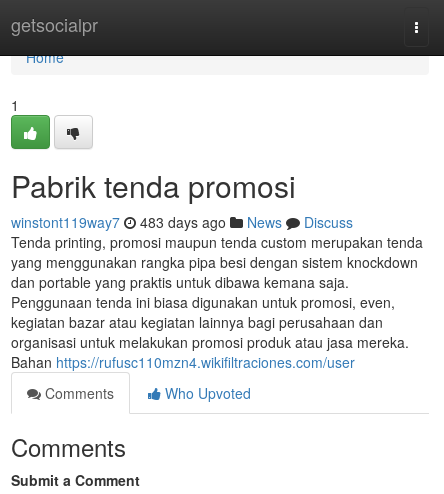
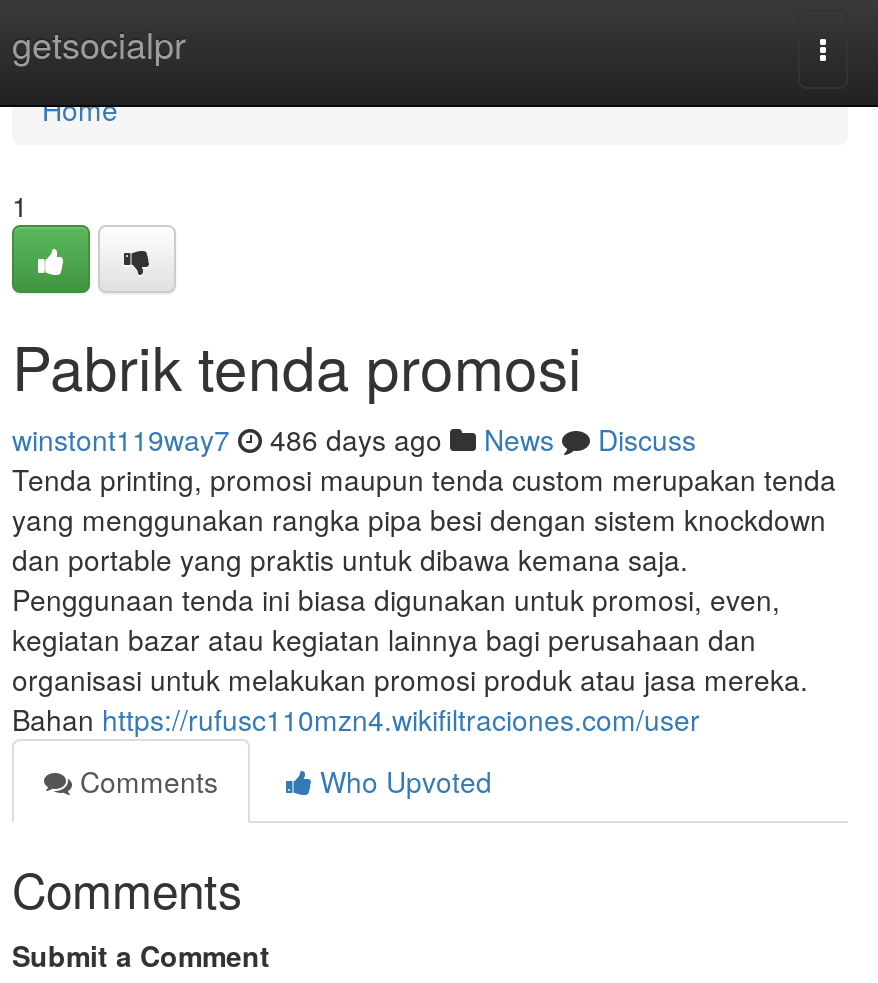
- winstont119way7 483 days ago News Discuss
+ winstont119way7 486 days ago News Discuss
